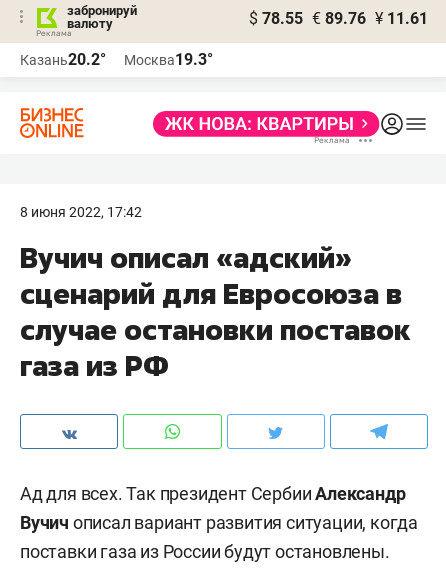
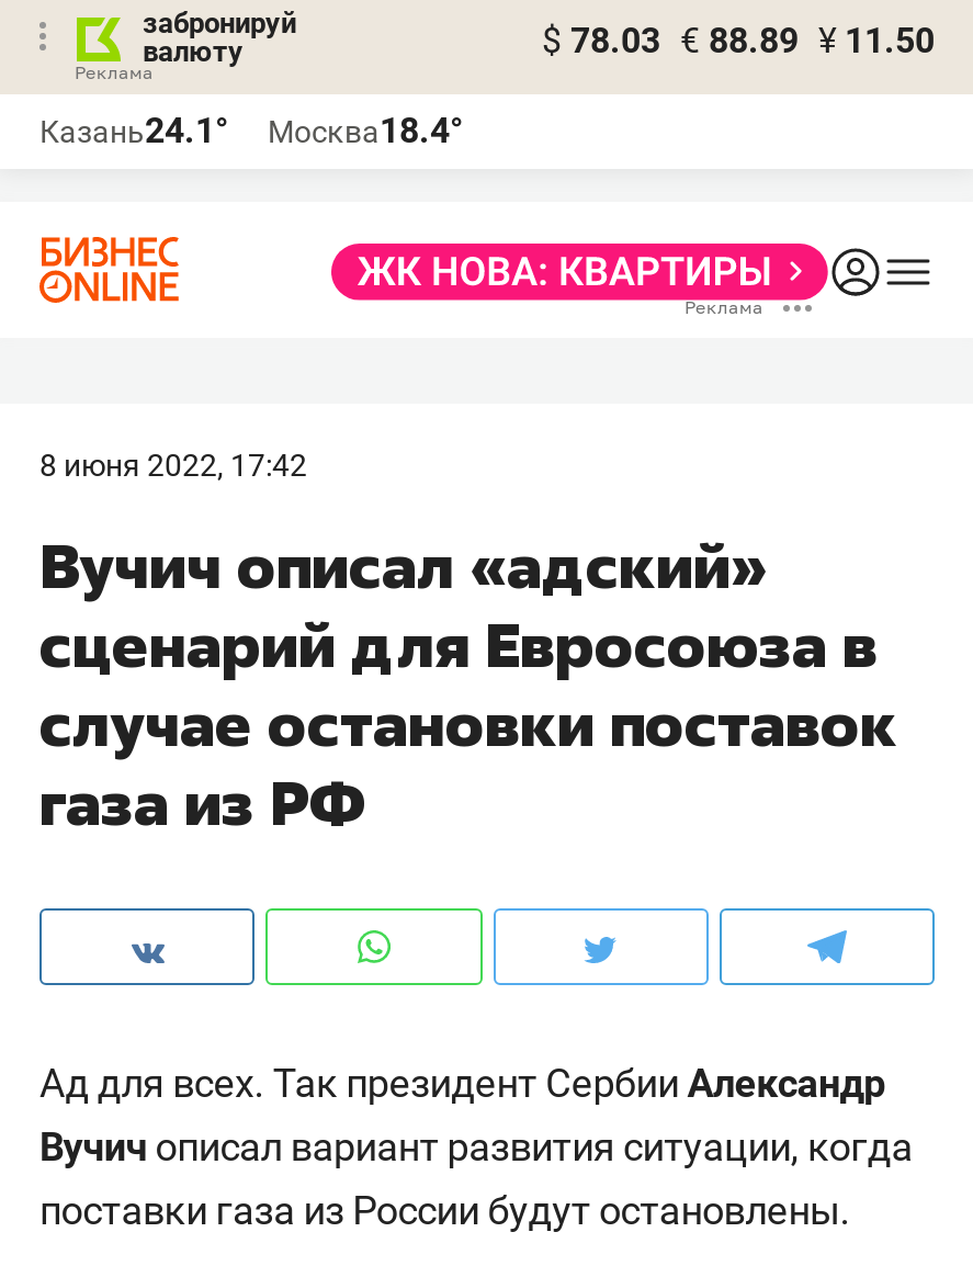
- $ 78.55 € 89.76 ¥ 11.61
+ $ 78.03 € 88.89 ¥ 11.50

- Казань20.2°
+ Казань24.1°

- Москва19.3°
+ Москва18.4°
